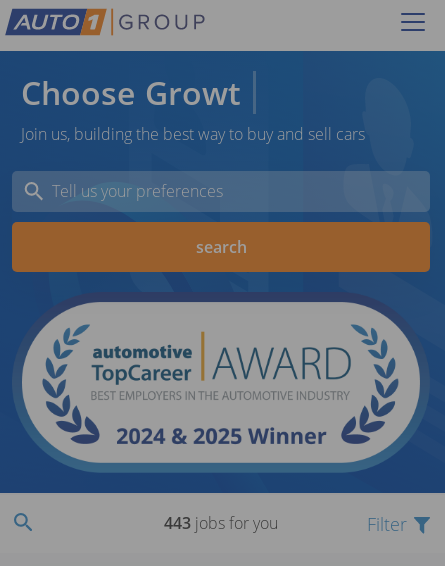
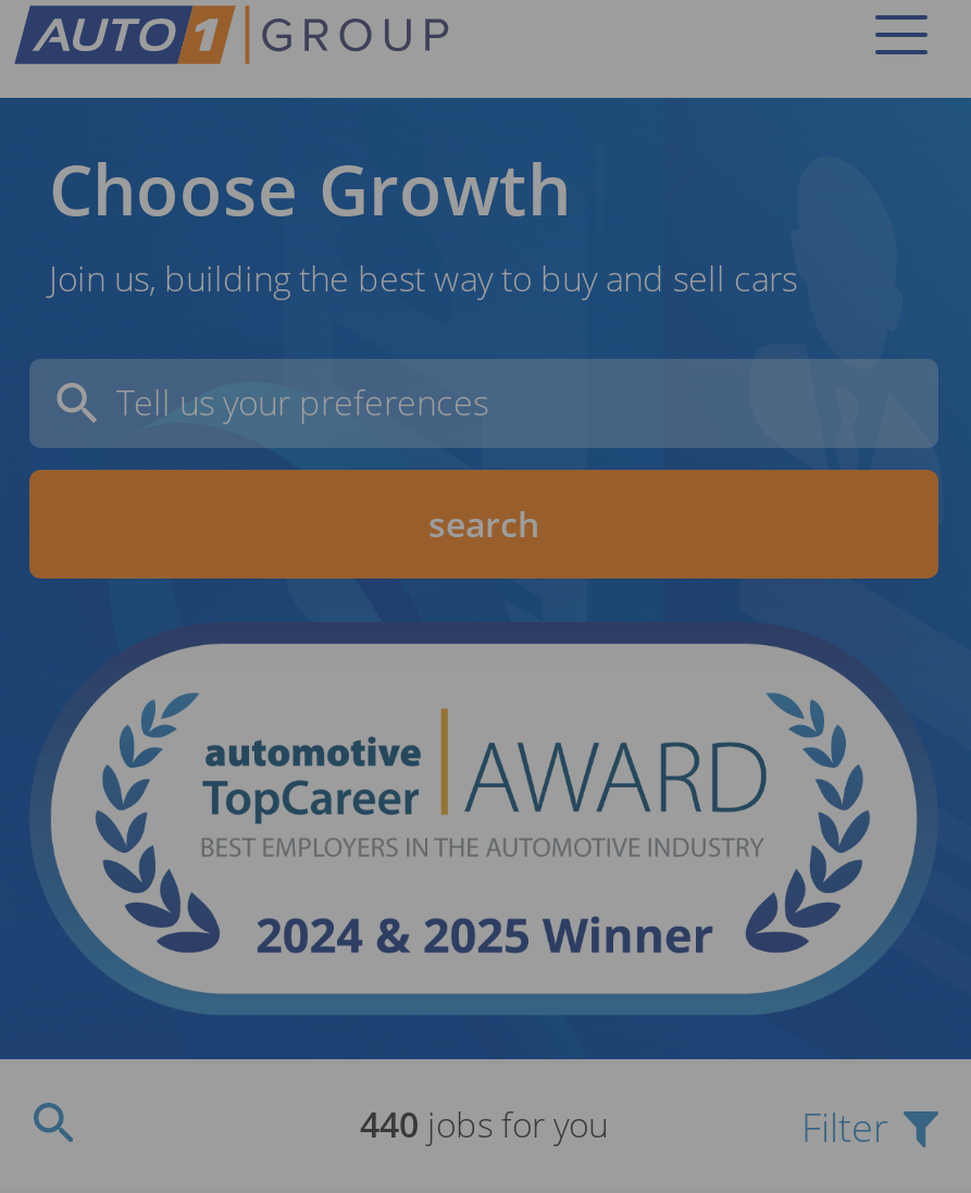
- Choose Growth
+ Choose C

- 443 jobs for you
+ 440 jobs for you
